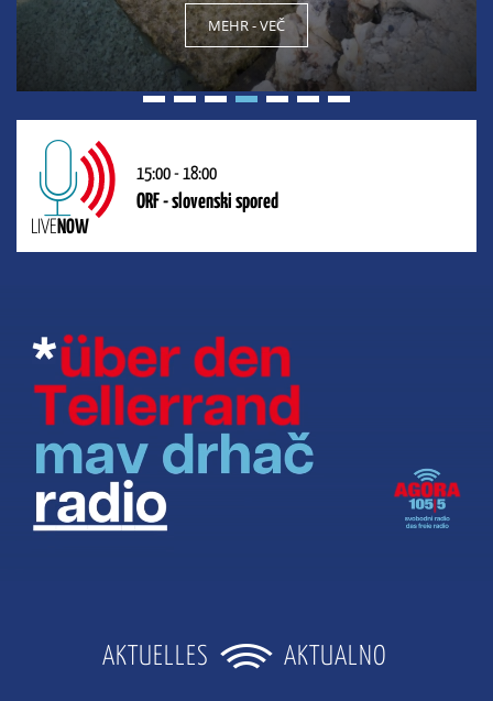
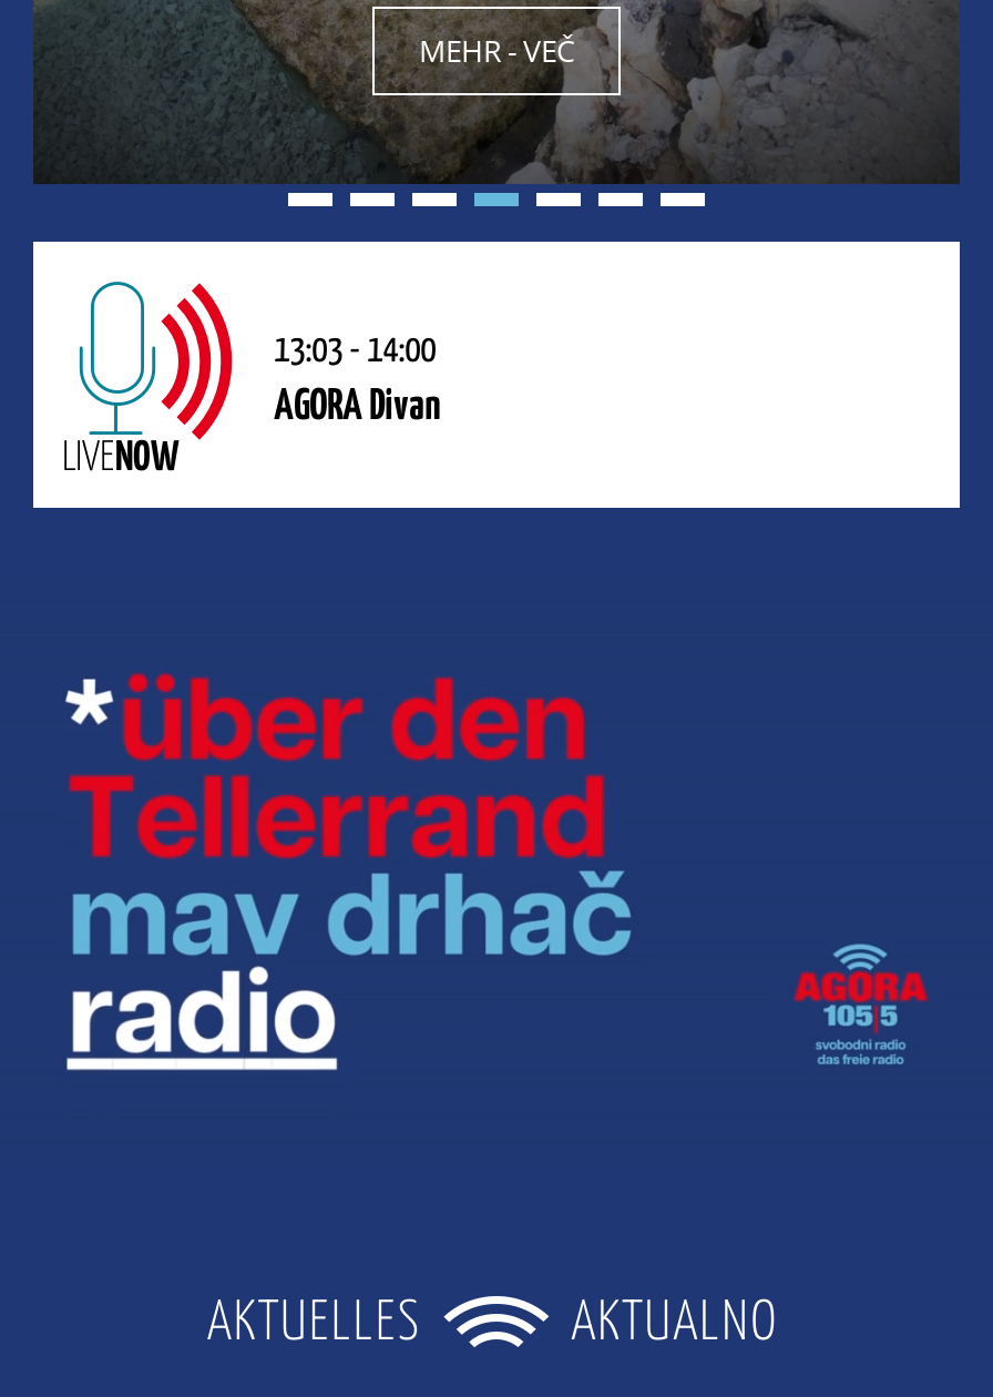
- 15:00 - 18:00
- ORF - slovenski spored
+ 13:03 - 14:00
+ AGORA Divan
